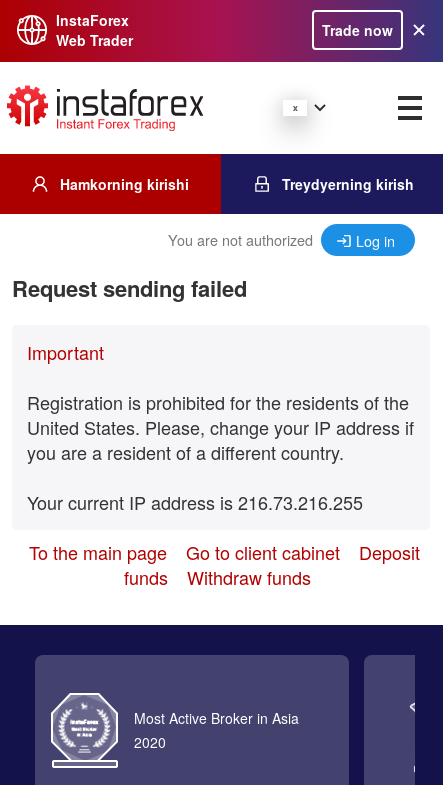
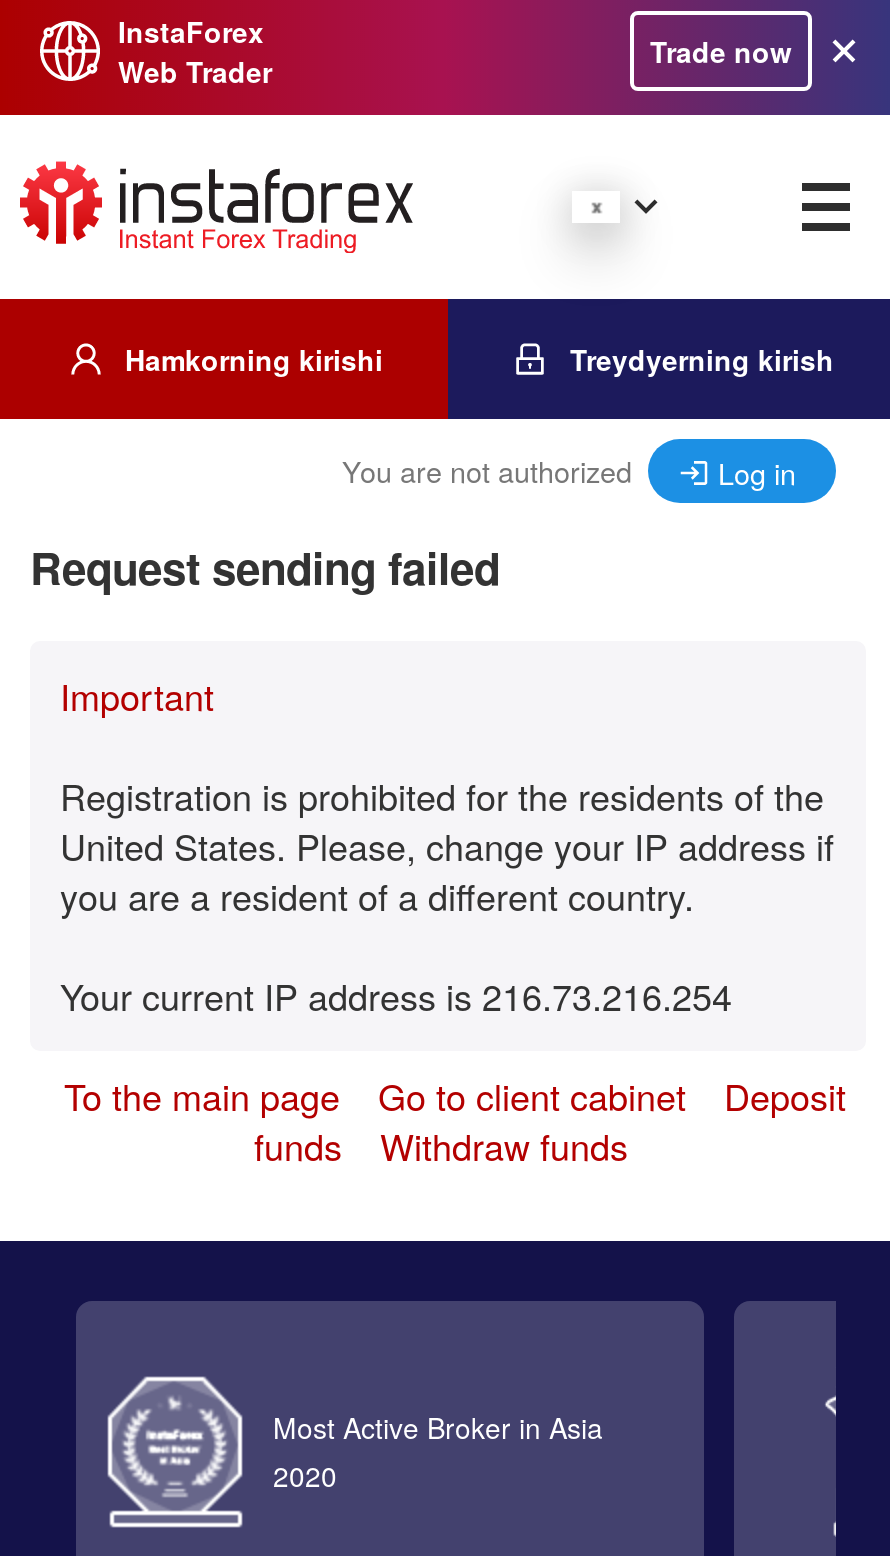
- Your current IP address is 216.73.216.255
+ Your current IP address is 216.73.216.254
